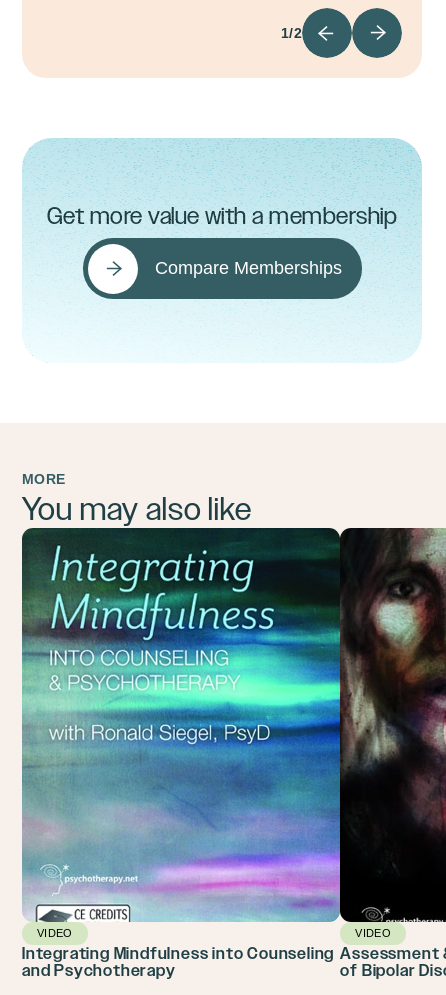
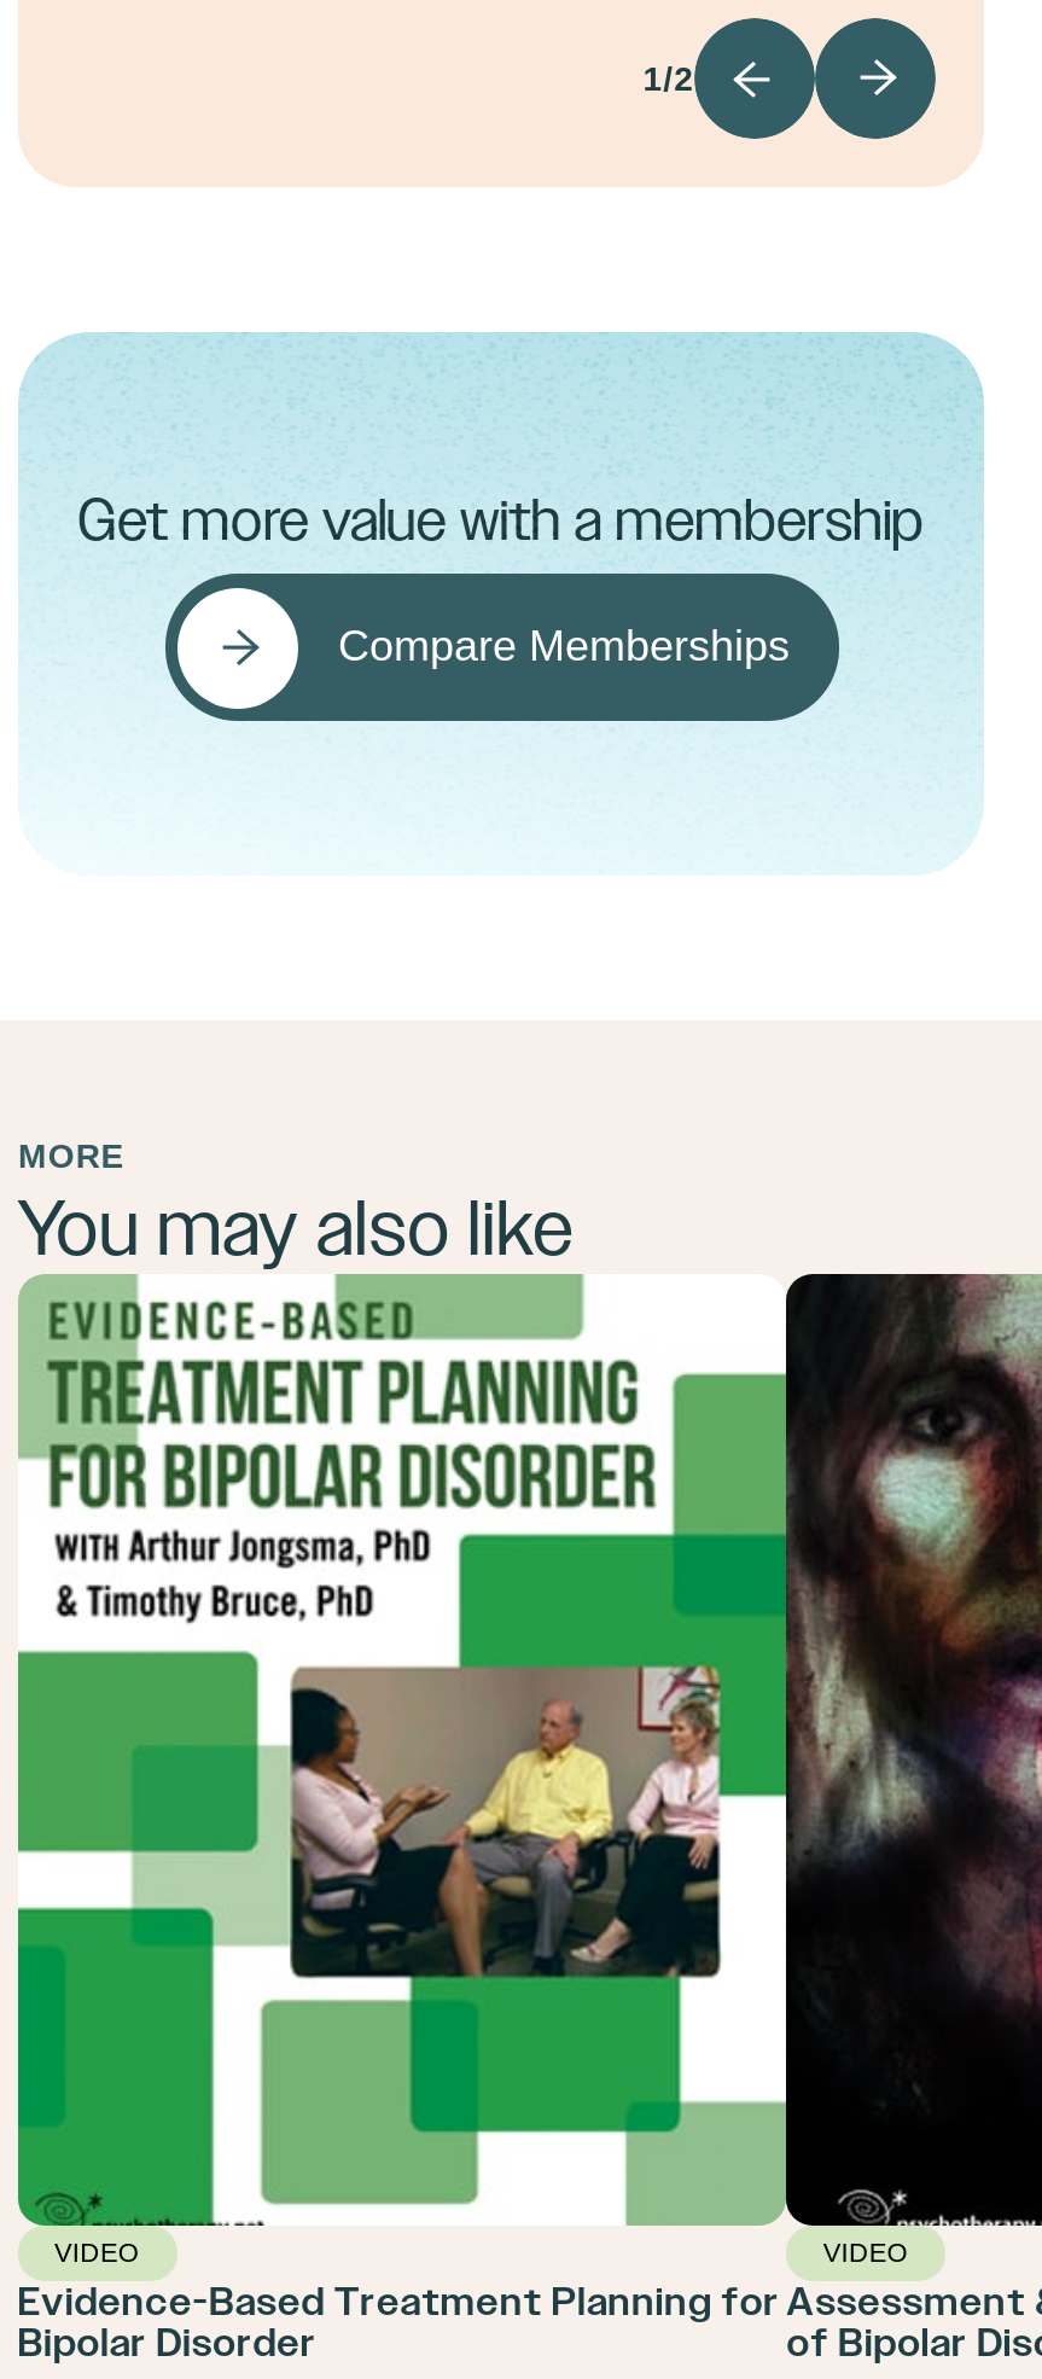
- [image]
- Integrating Mindfulness into Counseling
- and Psychotherapy
+ [image]
+ Evidence-Based Treatment Planning for
+ Bipolar Disorder
